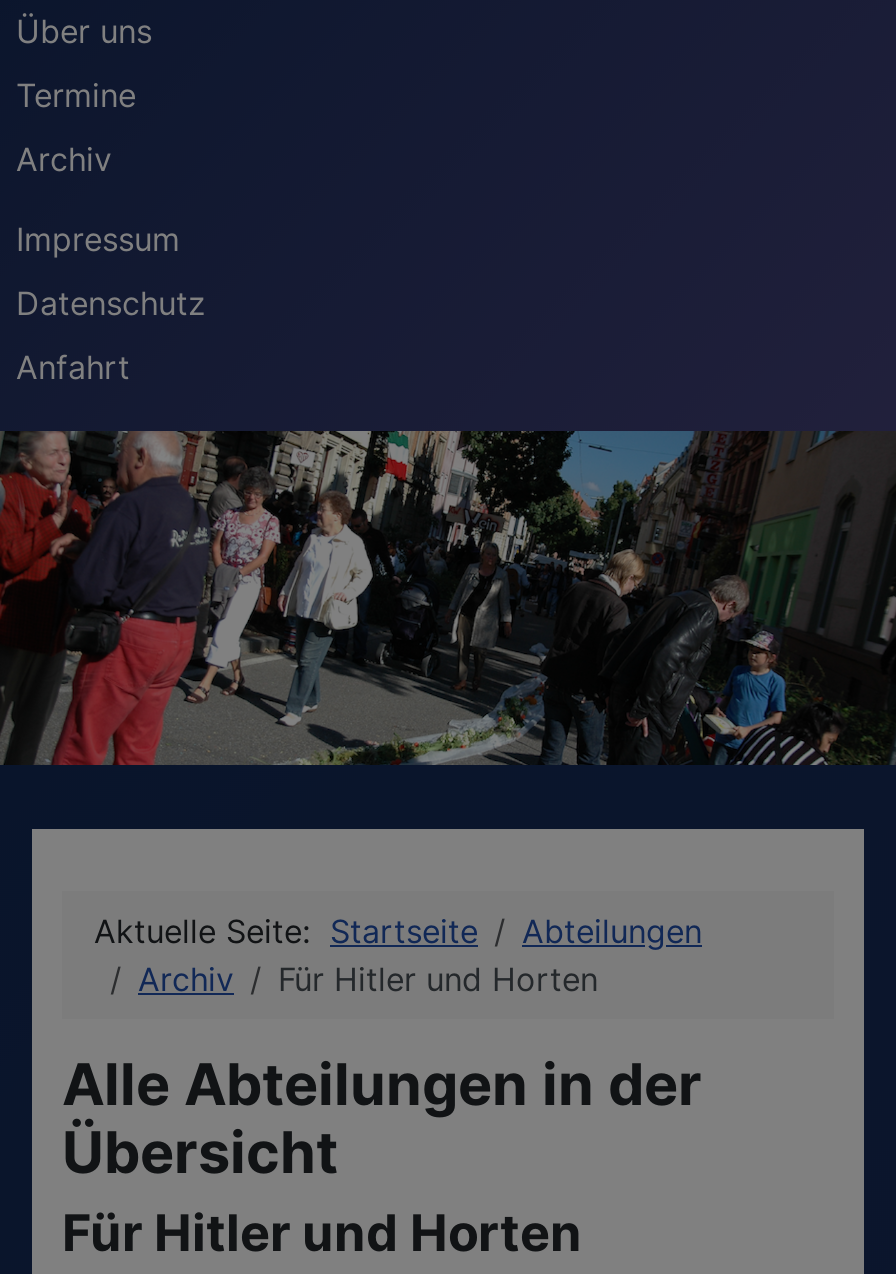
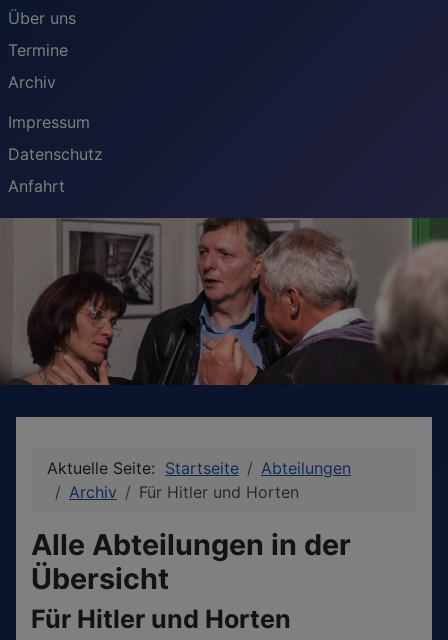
- [image]
+ [image]
